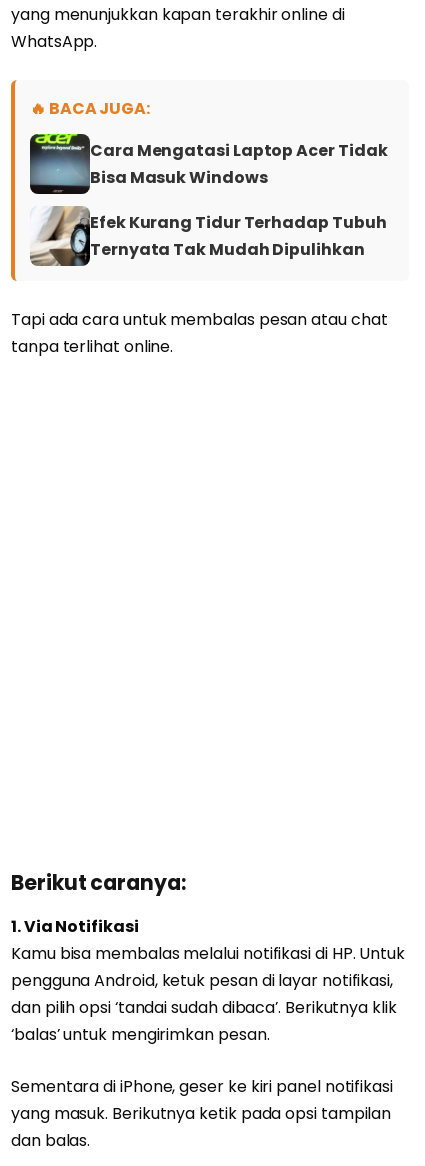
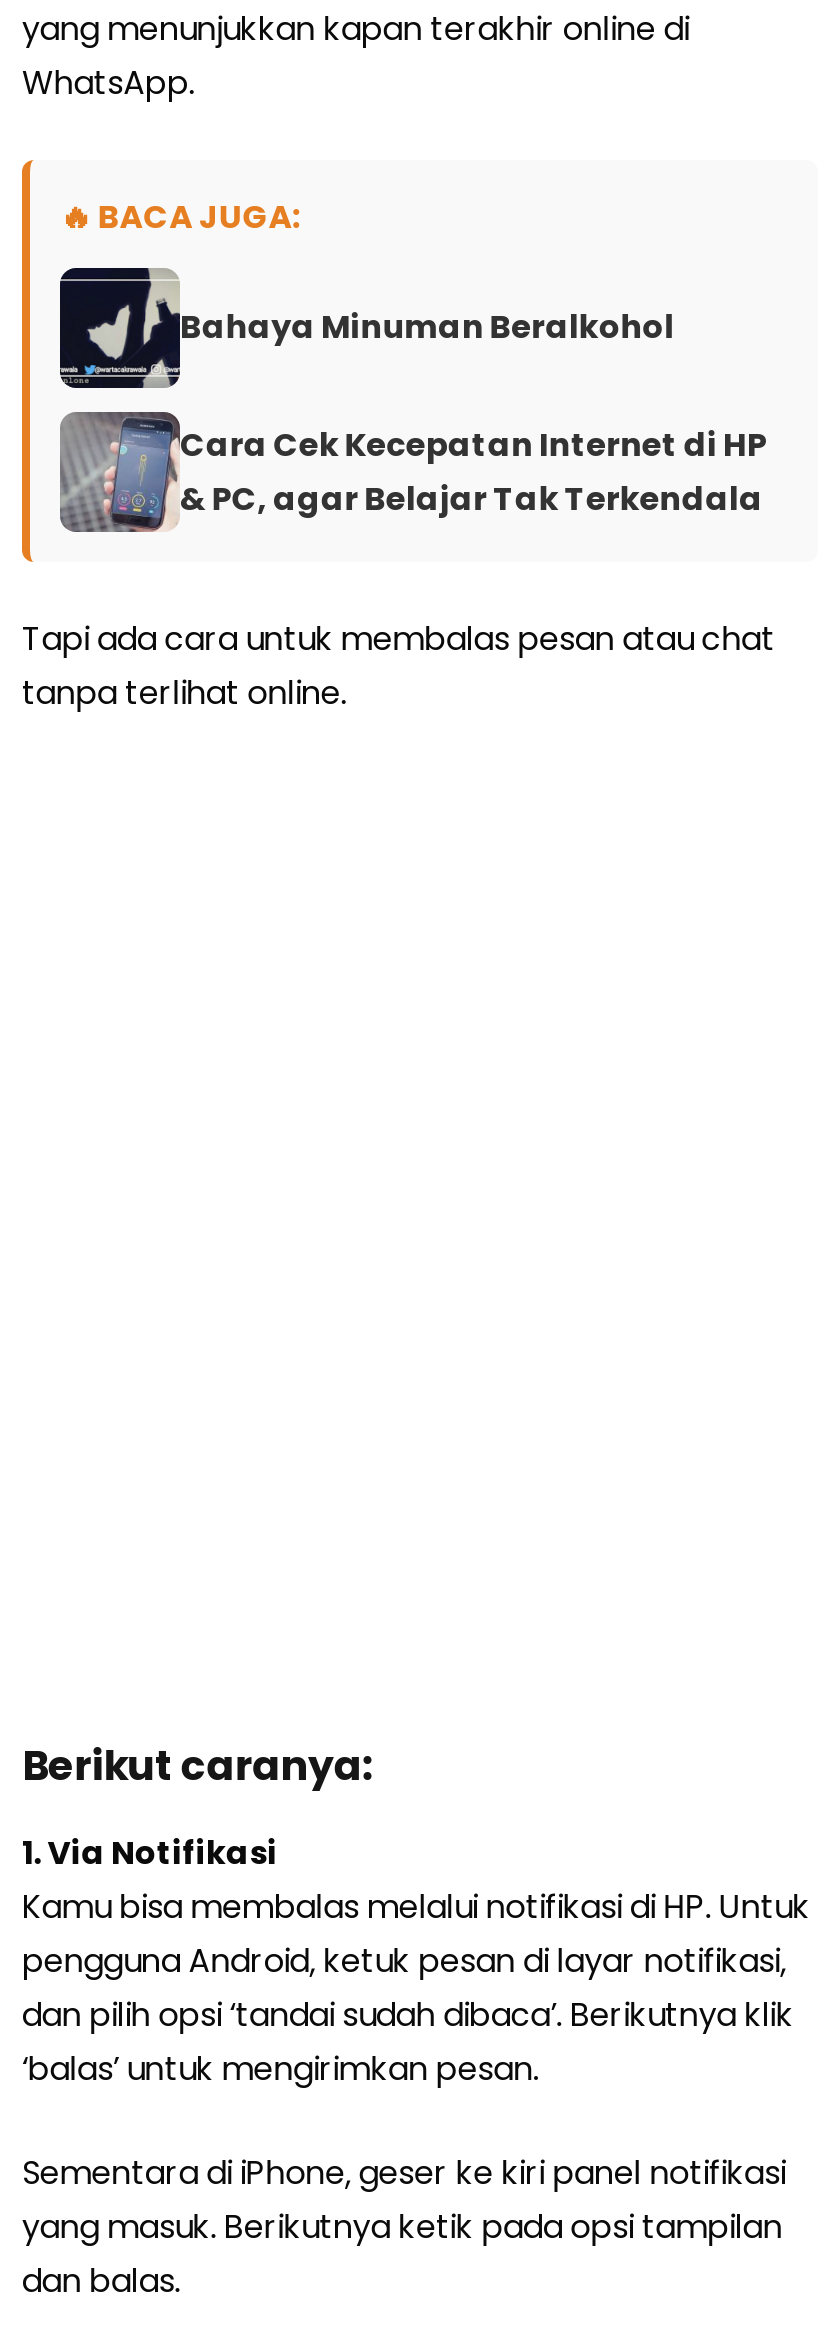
- [image]
- Cara Mengatasi Laptop Acer Tidak
- Bisa Masuk Windows
+ [image]
+ Bahaya Minuman Beralkohol

- [image]
- Efek Kurang Tidur Terhadap Tubuh
- Ternyata Tak Mudah Dipulihkan
+ [image]
+ Cara Cek Kecepatan Internet di HP
+ & PC, agar Belajar Tak Terkendala
